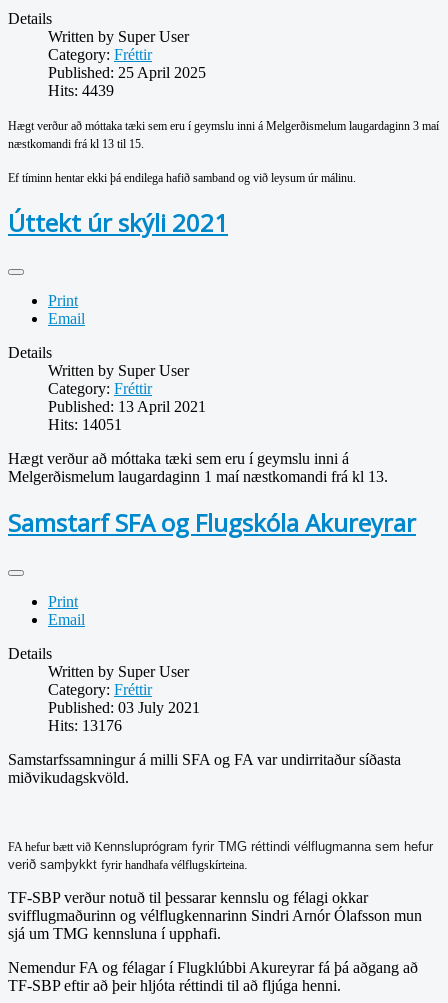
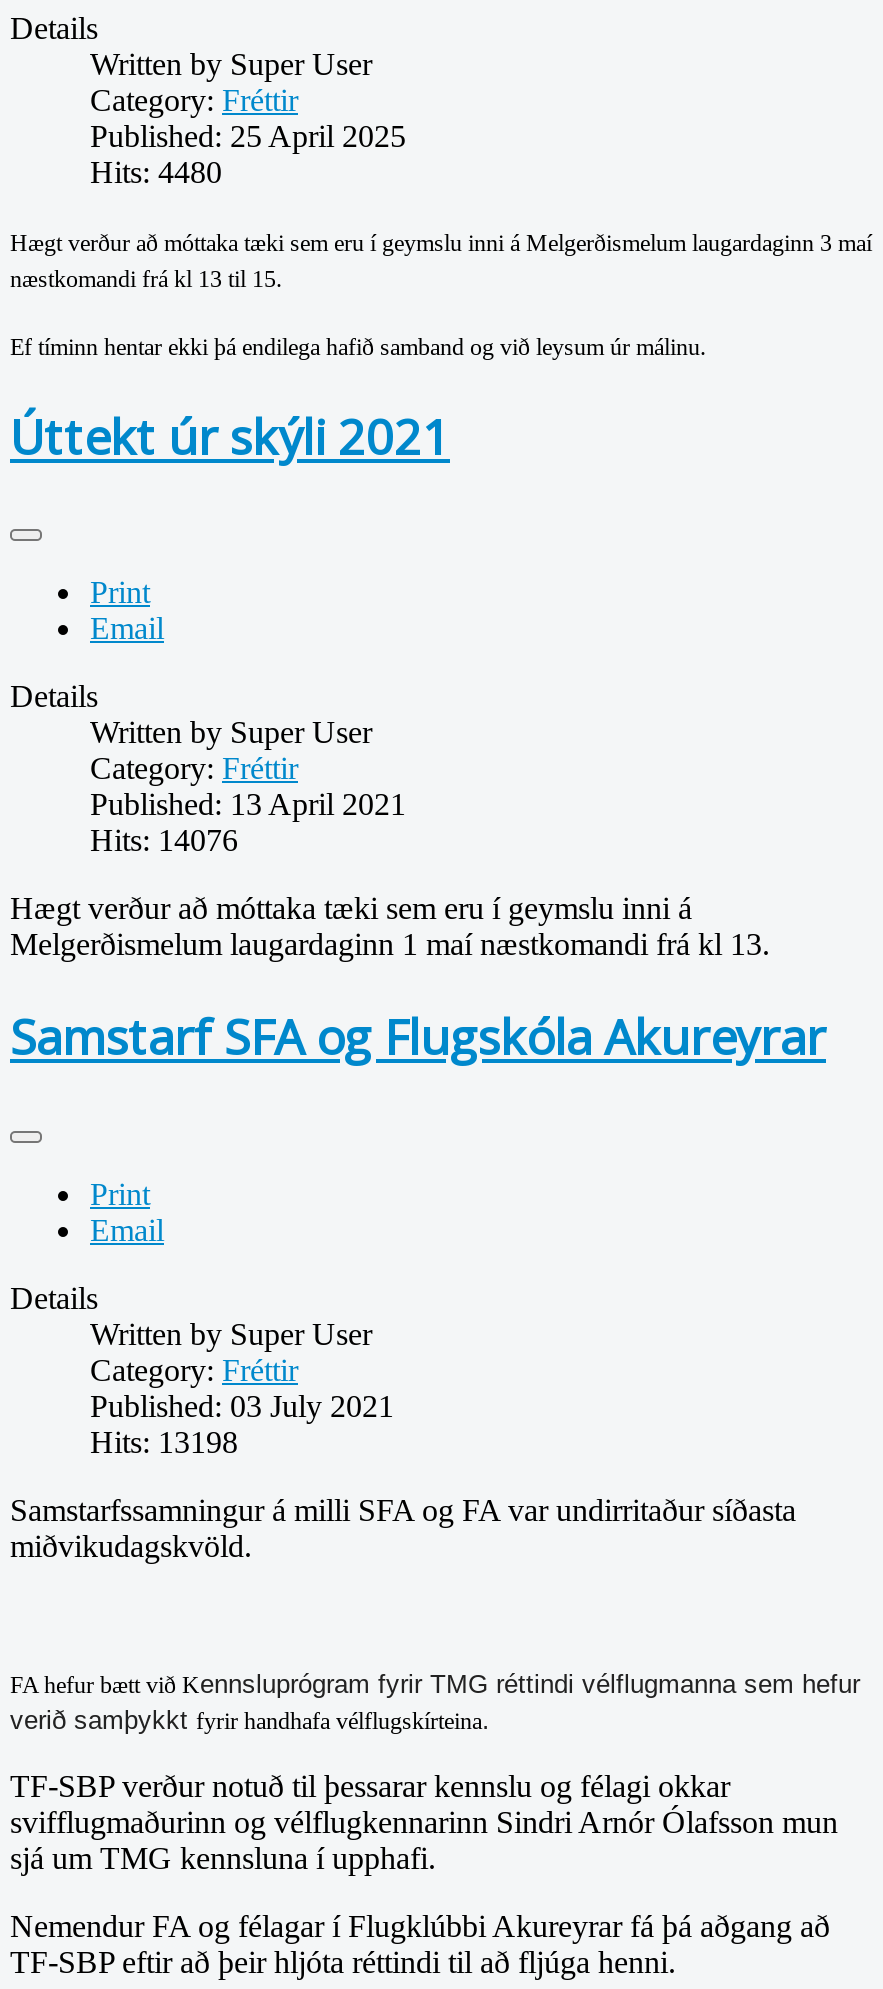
- Hits: 4439
+ Hits: 4480

- Hits: 14051
+ Hits: 14076

- Hits: 13176
+ Hits: 13198
